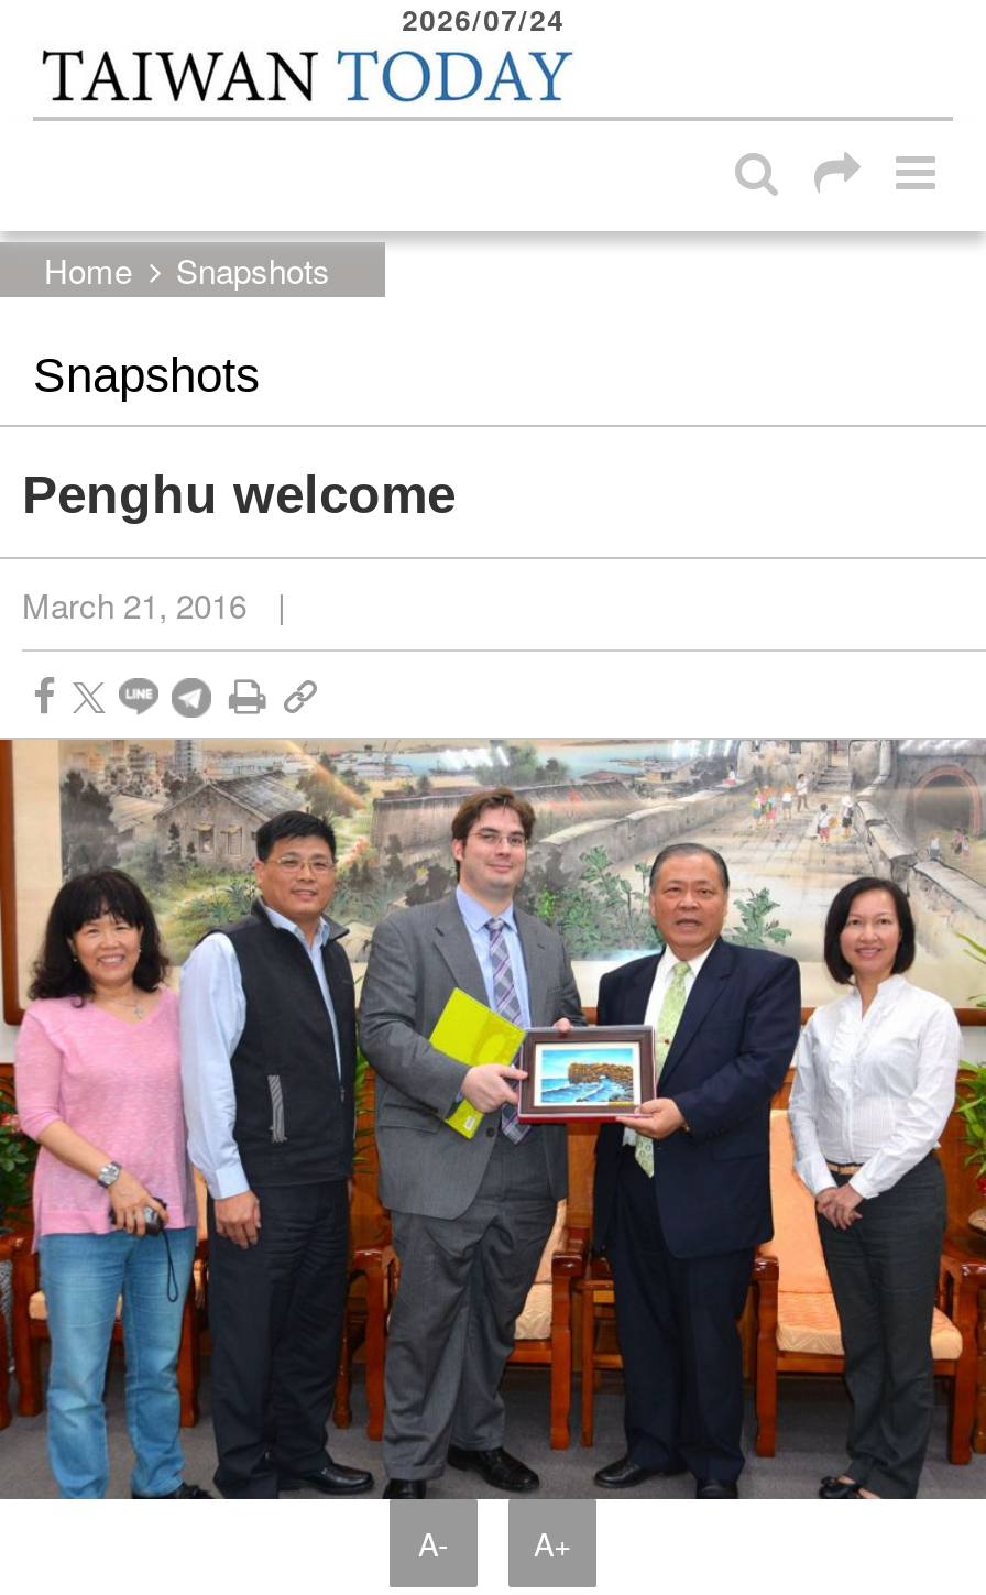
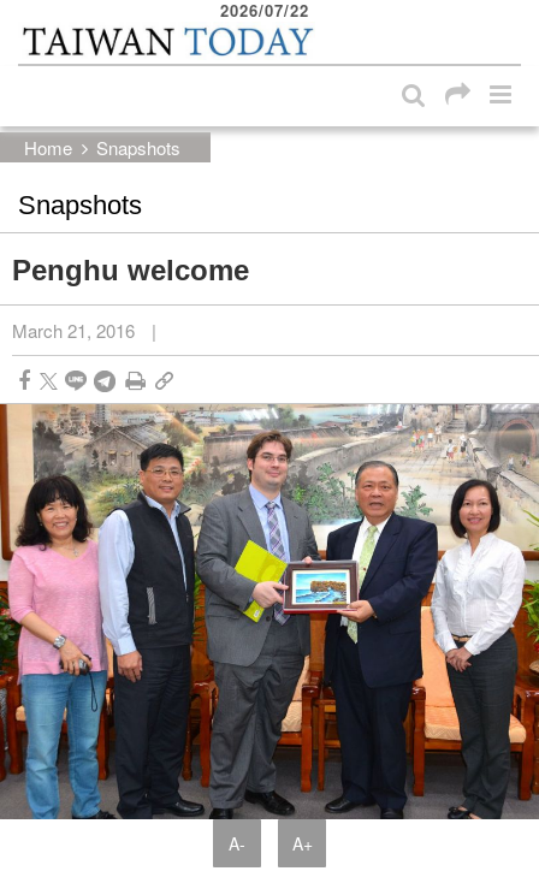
- 2026/07/24
+ 2026/07/22
